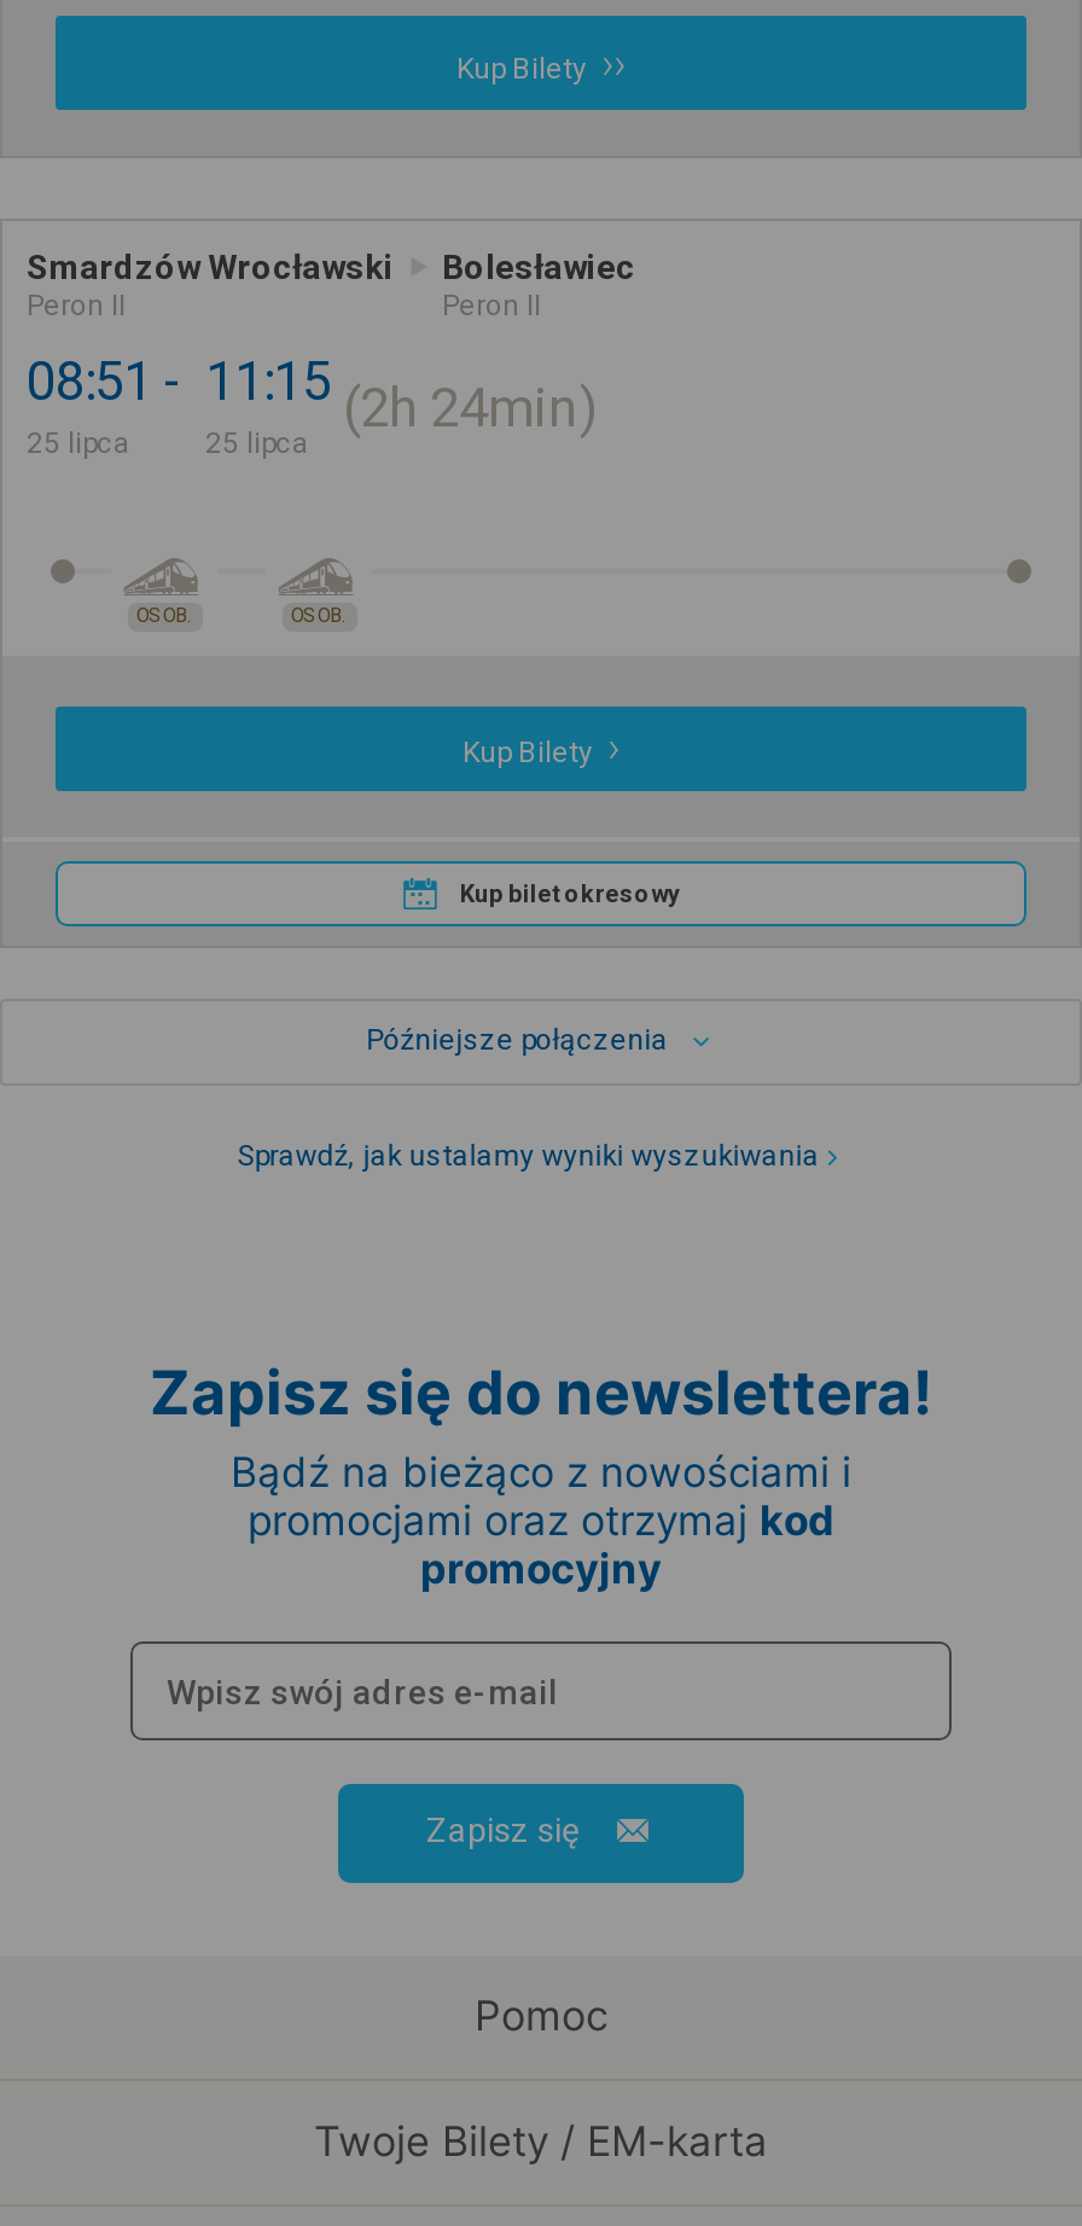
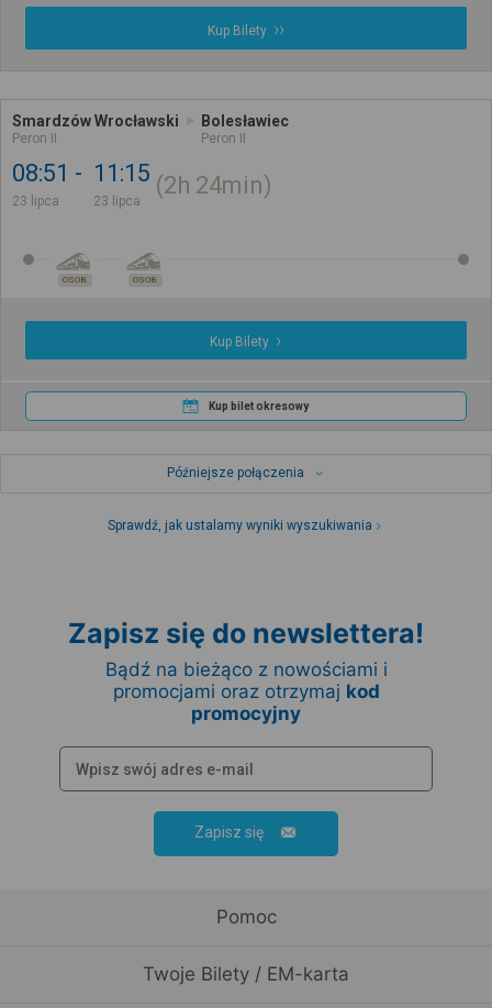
- 25 lipca
+ 23 lipca

- 25 lipca
+ 23 lipca
